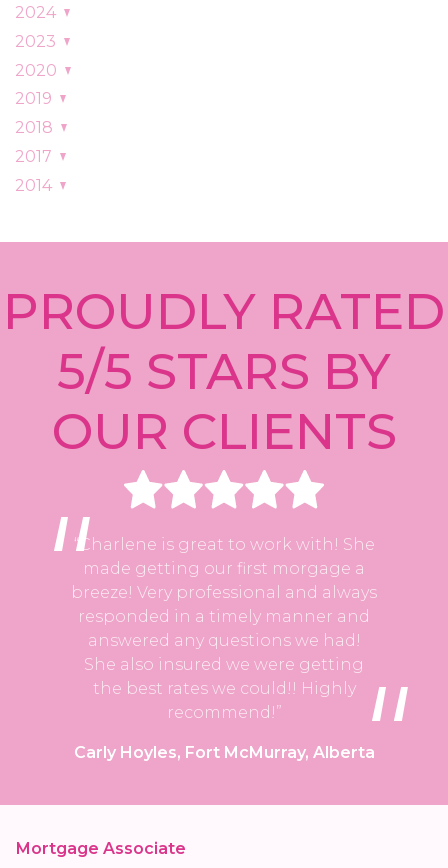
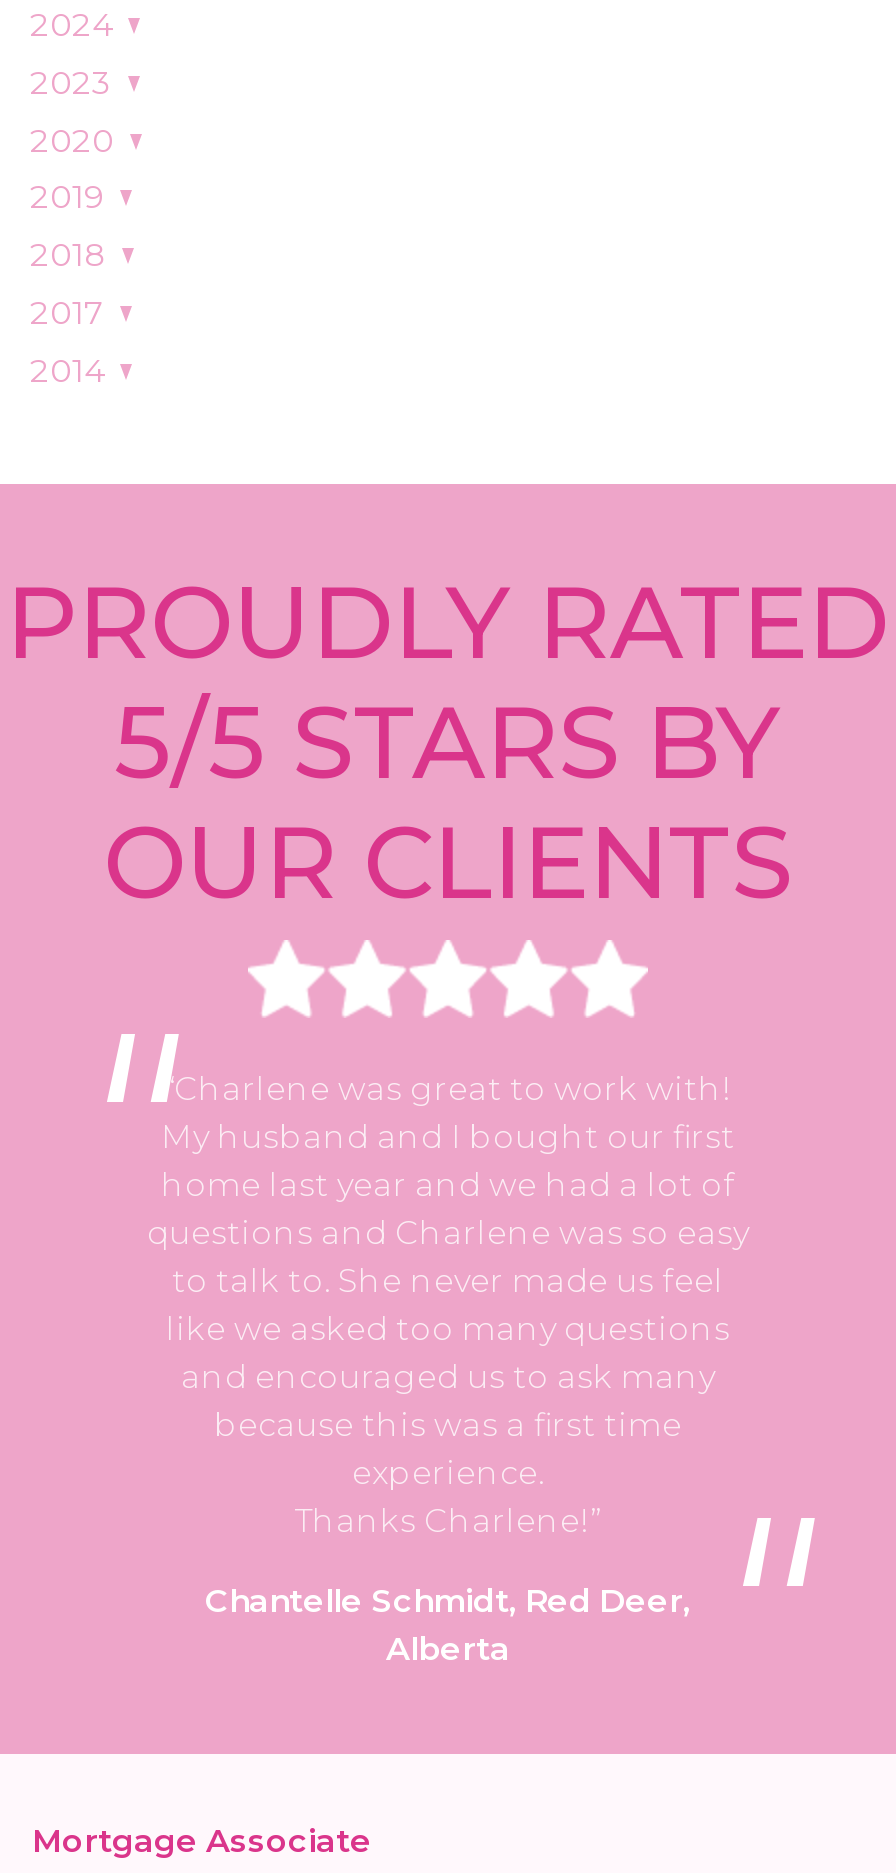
- “Charlene is great to work with! She
- made getting our first morgage a
- breeze! Very professional and always
- responded in a timely manner and
- answered any questions we had!
- She also insured we were getting
- the best rates we could!! Highly
- recommend!”
+ “Charlene was great to work with!
+ My husband and I bought our first
+ home last year and we had a lot of
+ questions and Charlene was so easy
+ to talk to. She never made us feel
+ like we asked too many questions
+ and encouraged us to ask many
+ because this was a first time
+ experience.
+ Thanks Charlene!”

- Carly Hoyles, Fort McMurray, Alberta
+ Chantelle Schmidt, Red Deer,
+ Alberta
